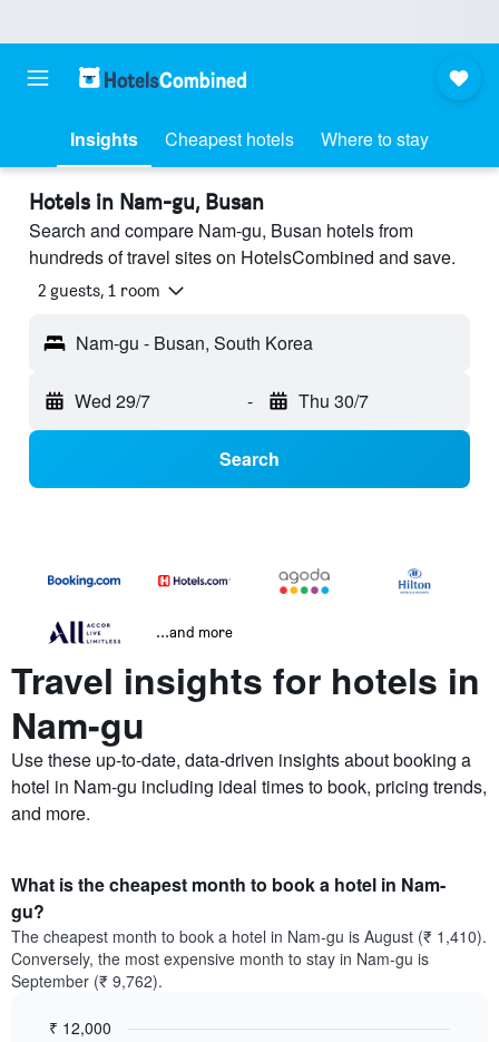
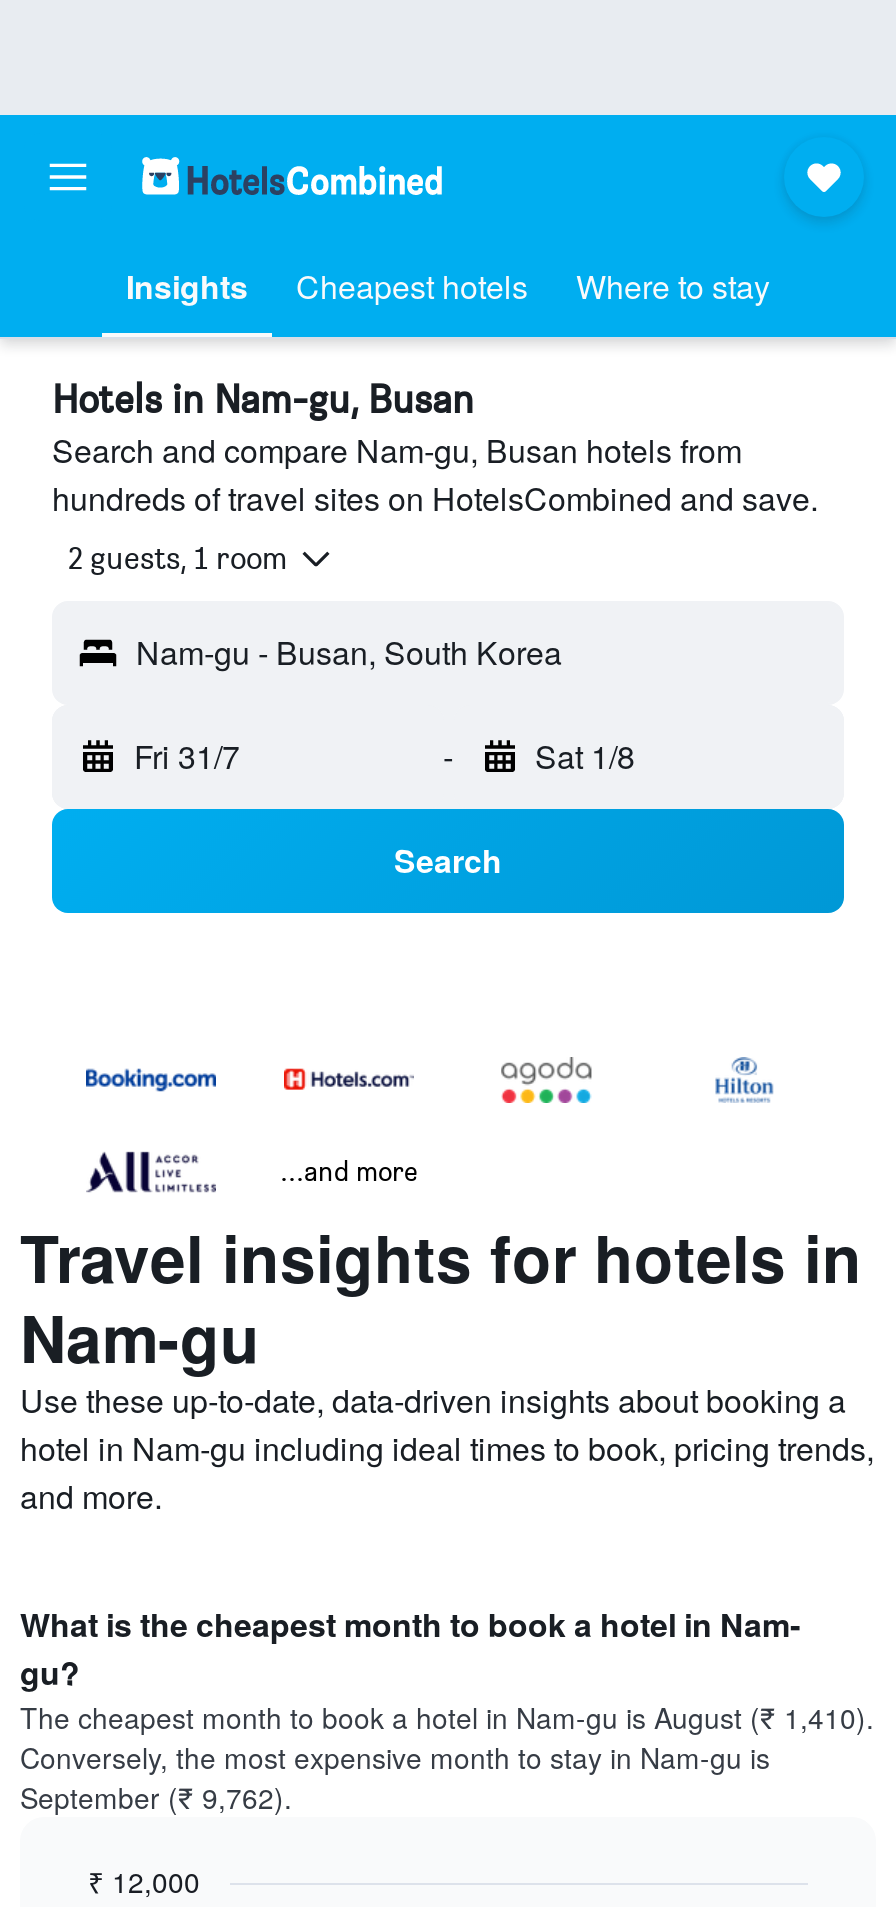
- Wed 29/7
+ Fri 31/7

- Thu 30/7
+ Sat 1/8
